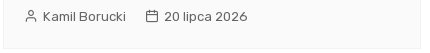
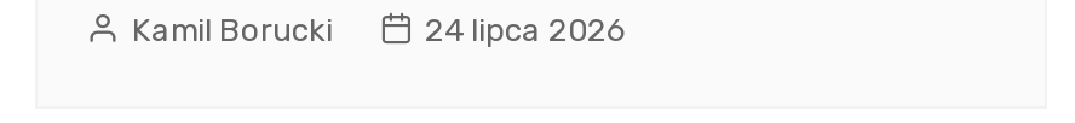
- 20 lipca 2026
+ 24 lipca 2026
